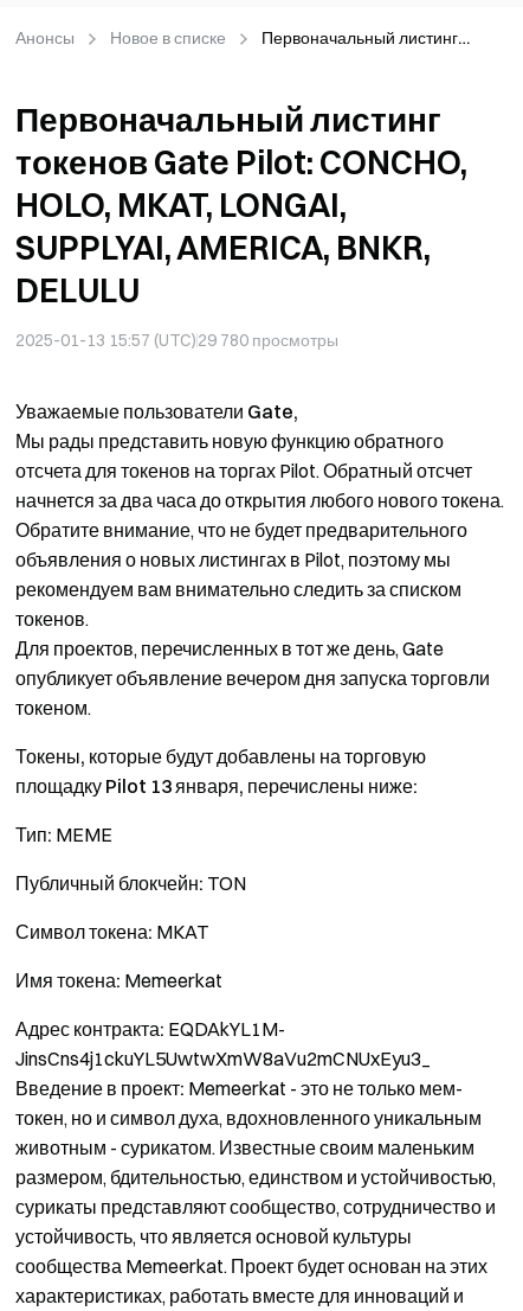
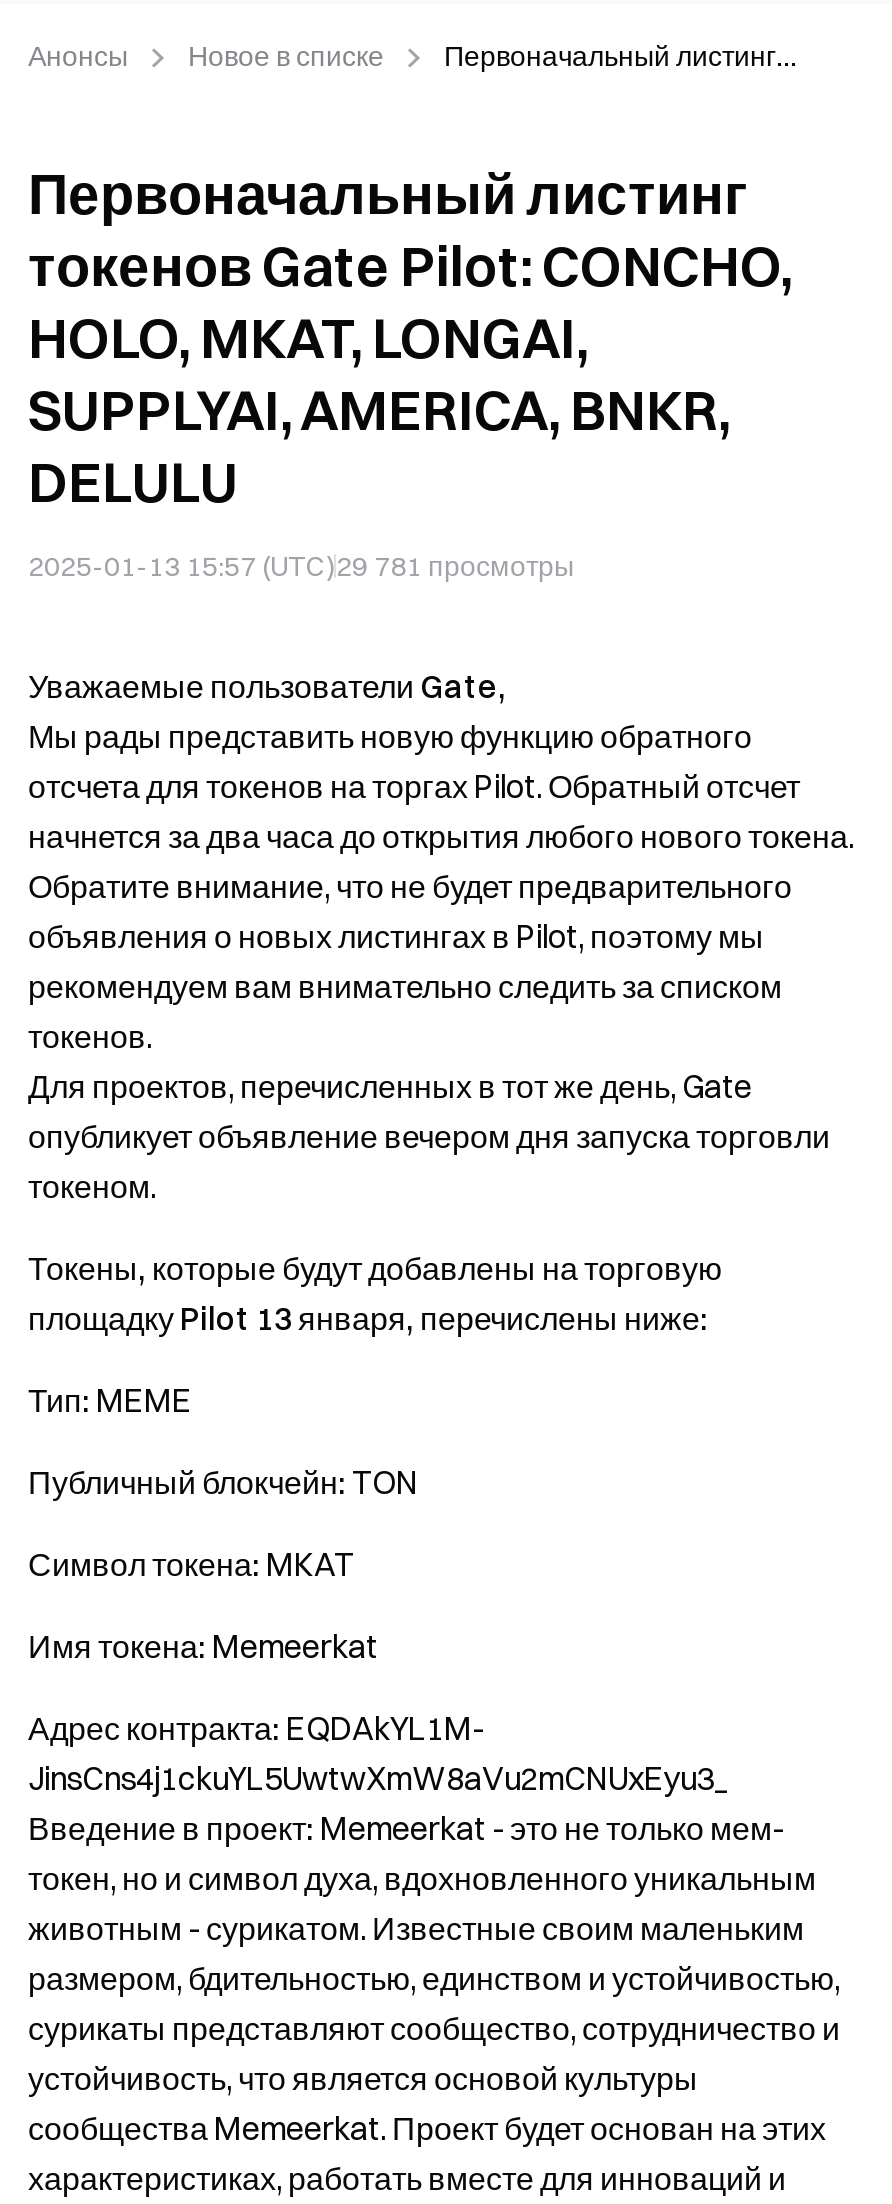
- 2025-01-13 15:57 (UTC)29 780 просмотры
+ 2025-01-13 15:57 (UTC)29 781 просмотры
